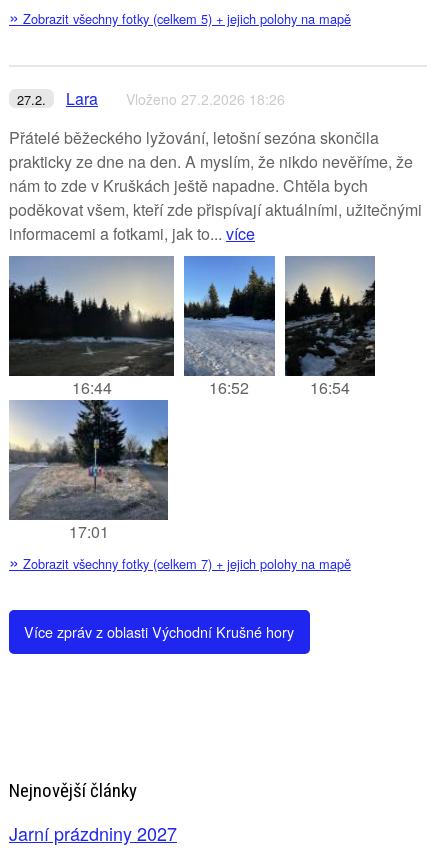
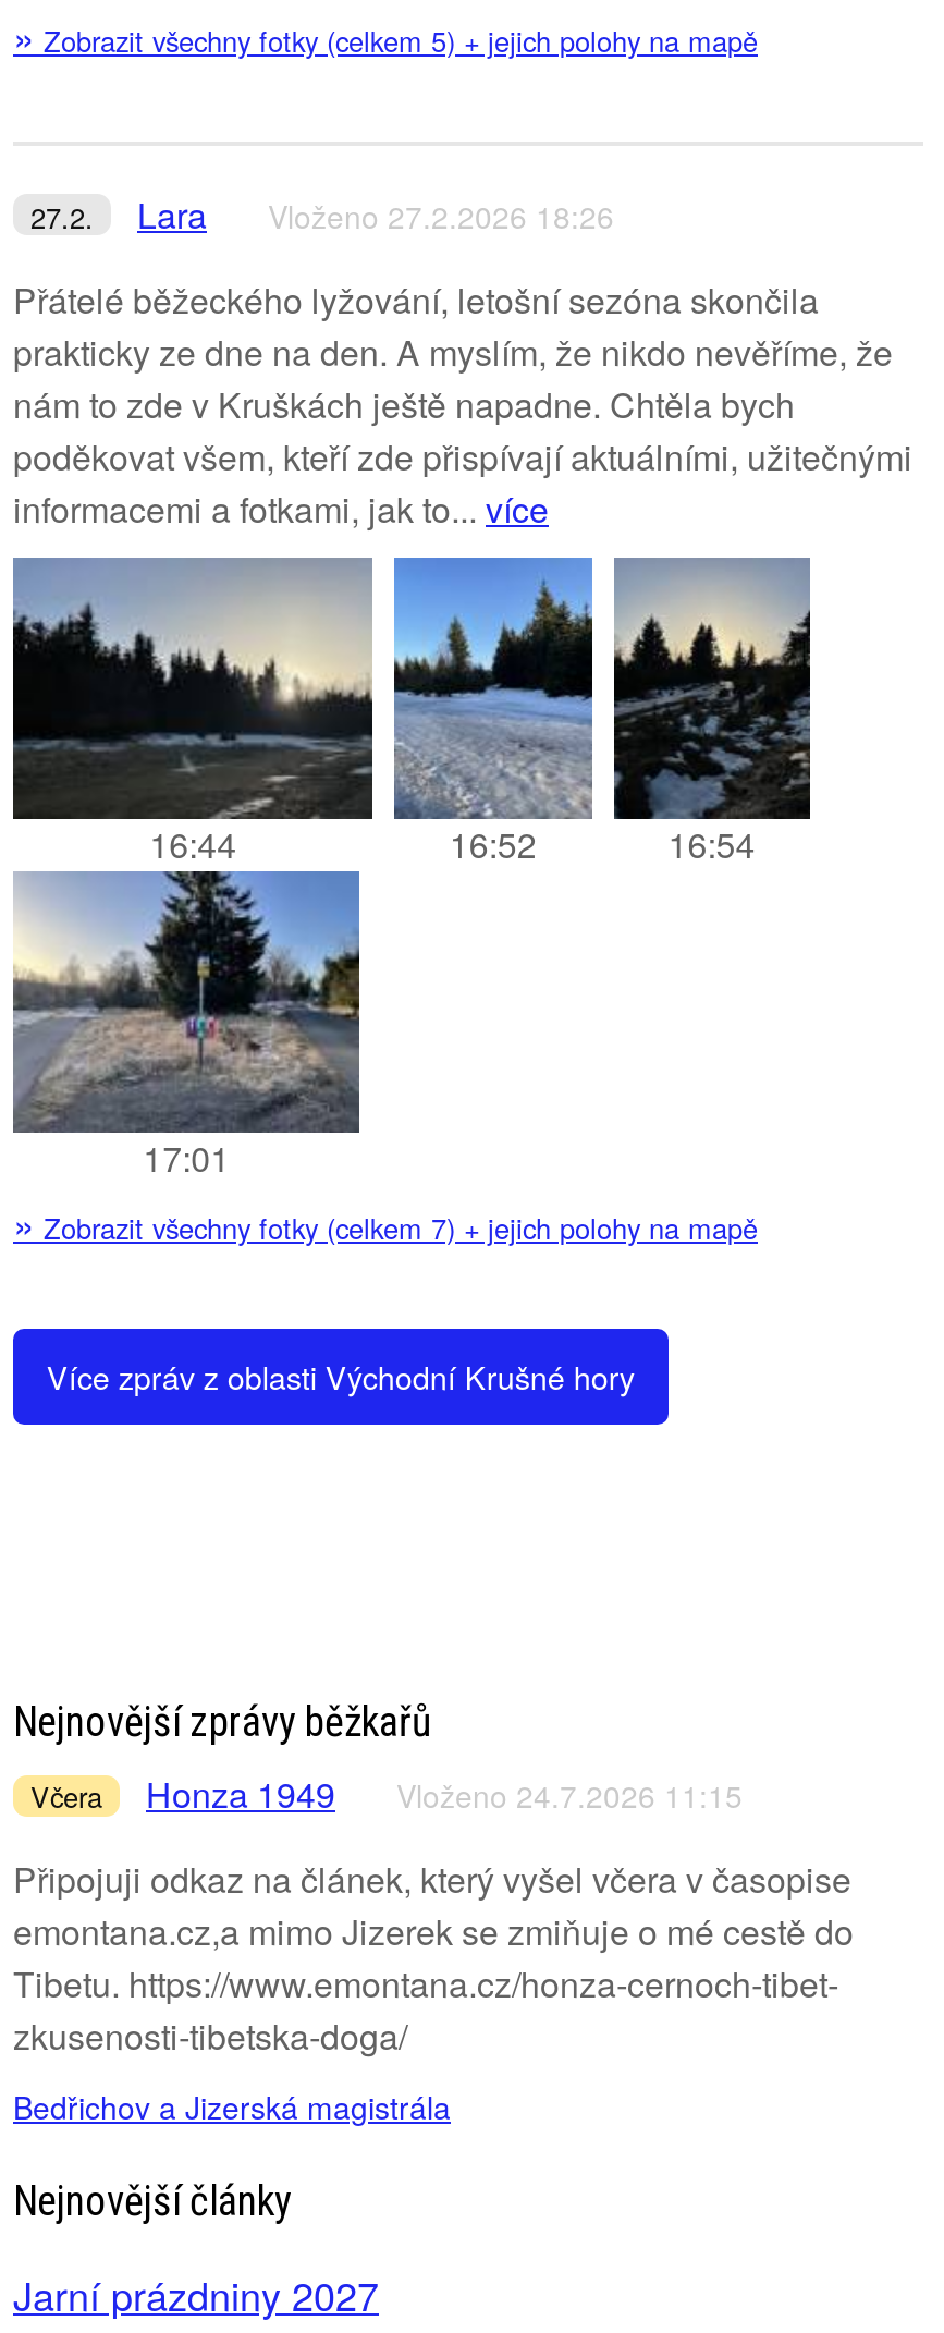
+ Nejnovější zprávy běžkařů
+ Včera
+ Honza 1949
+ Vloženo 24.7.2026 11:15
+ Připojuji odkaz na článek, který vyšel včera v časopise
+ emontana.cz,a mimo Jizerek se zmiňuje o mé cestě do
+ Tibetu. https://www.emontana.cz/honza-cernoch-tibet-
+ zkusenosti-tibetska-doga/
+ Bedřichov a Jizerská magistrála
